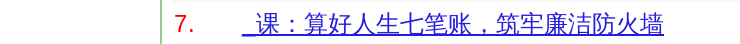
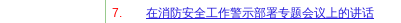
- _课：算好人生七笔账，筑牢廉洁防火墙
+ 在消防安全工作警示部署专题会议上的讲话
